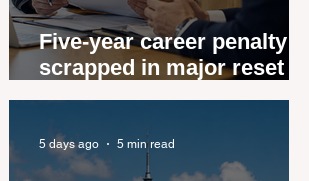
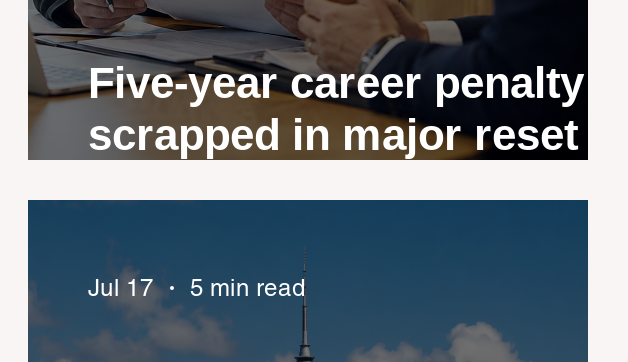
- 5 days ago 5 min read
+ Jul 17 5 min read
